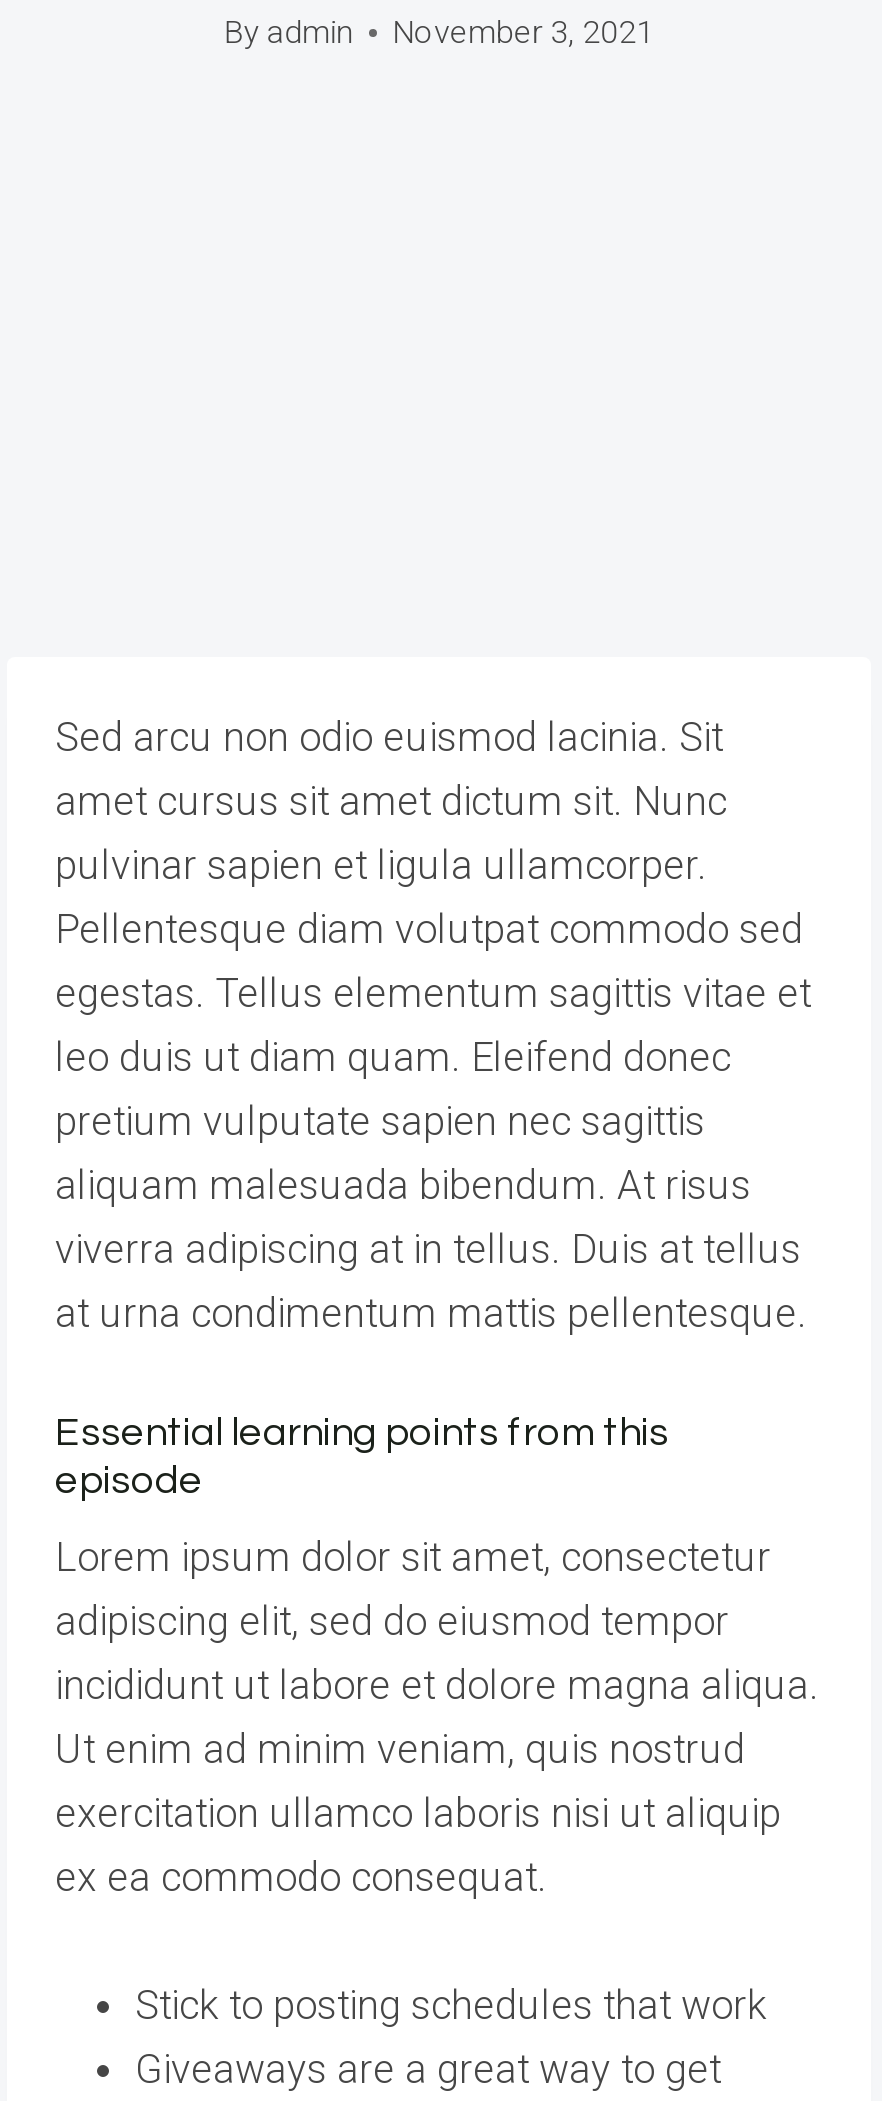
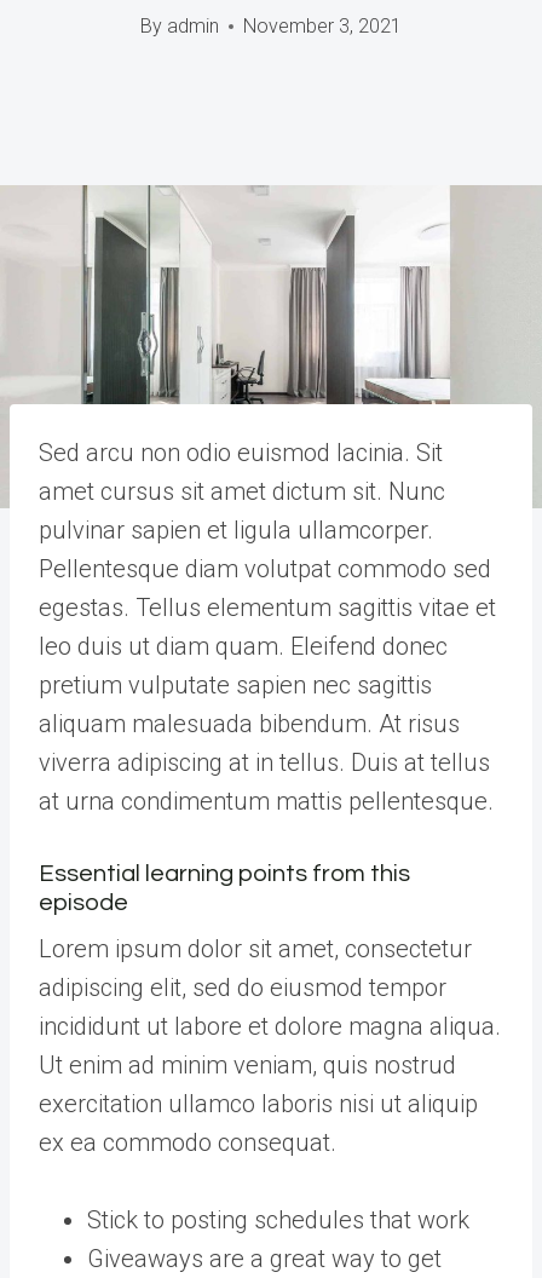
+ [image]
